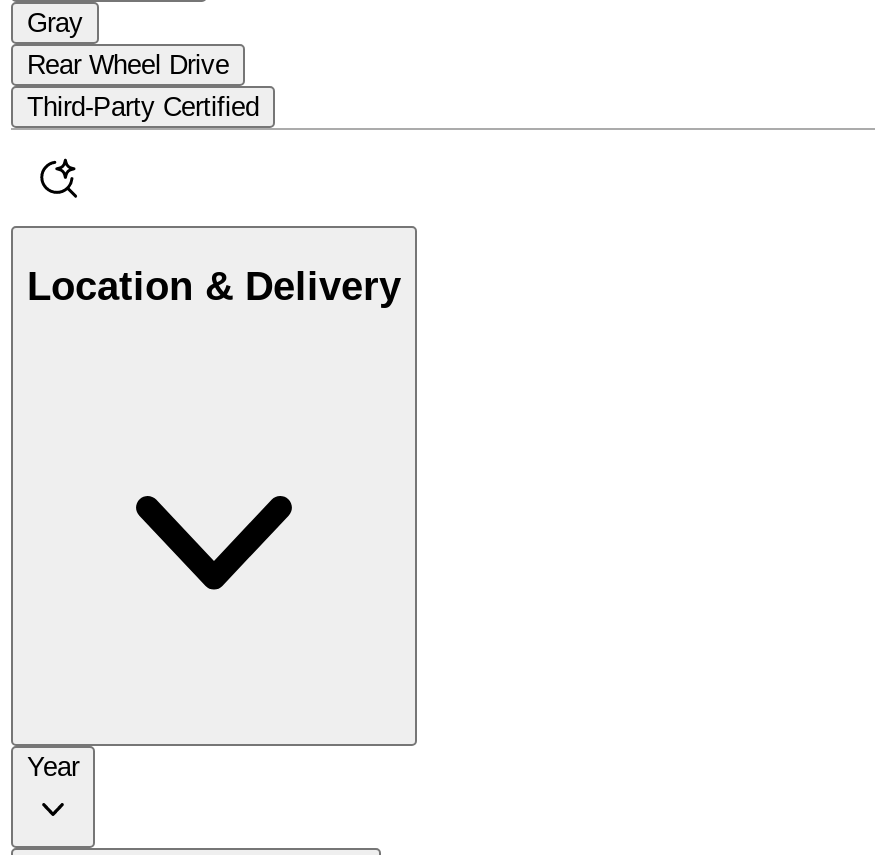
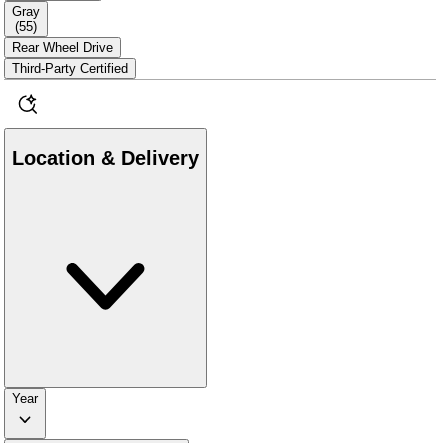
+ (55)
